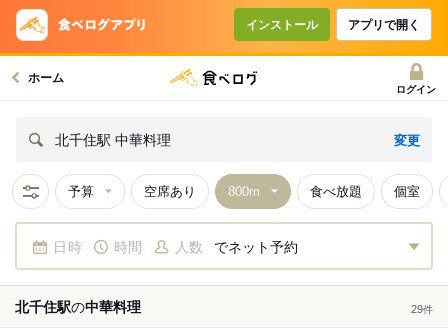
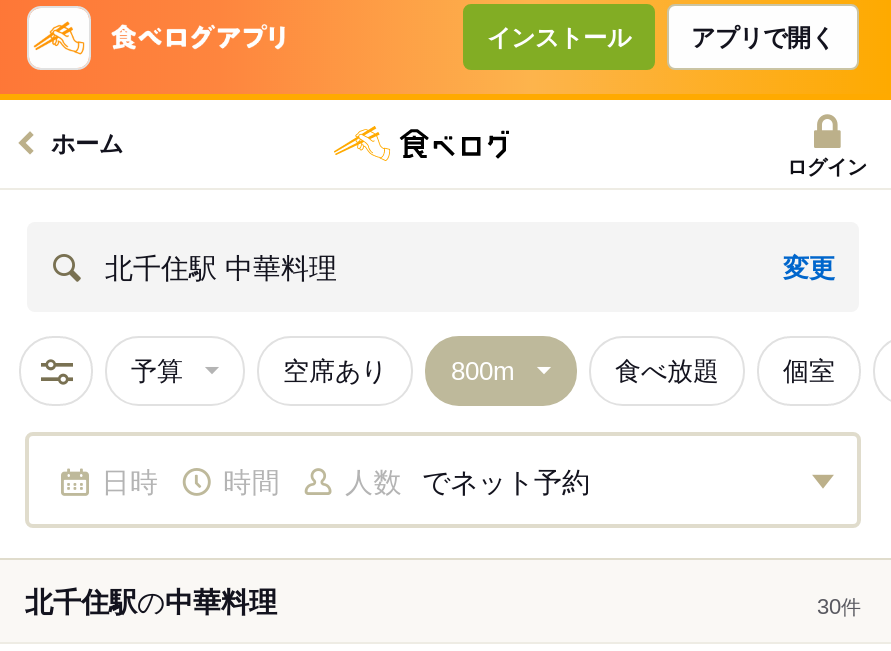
- 29件
+ 30件
